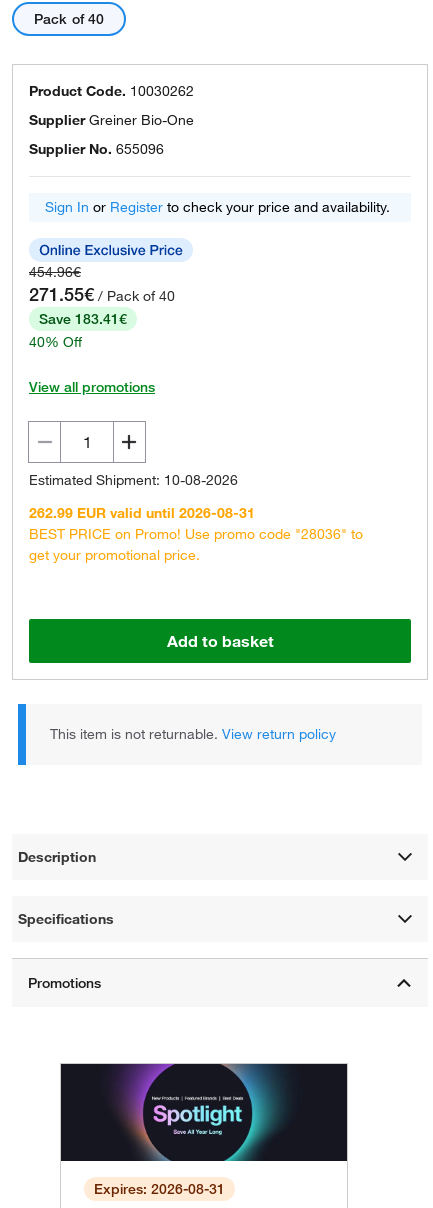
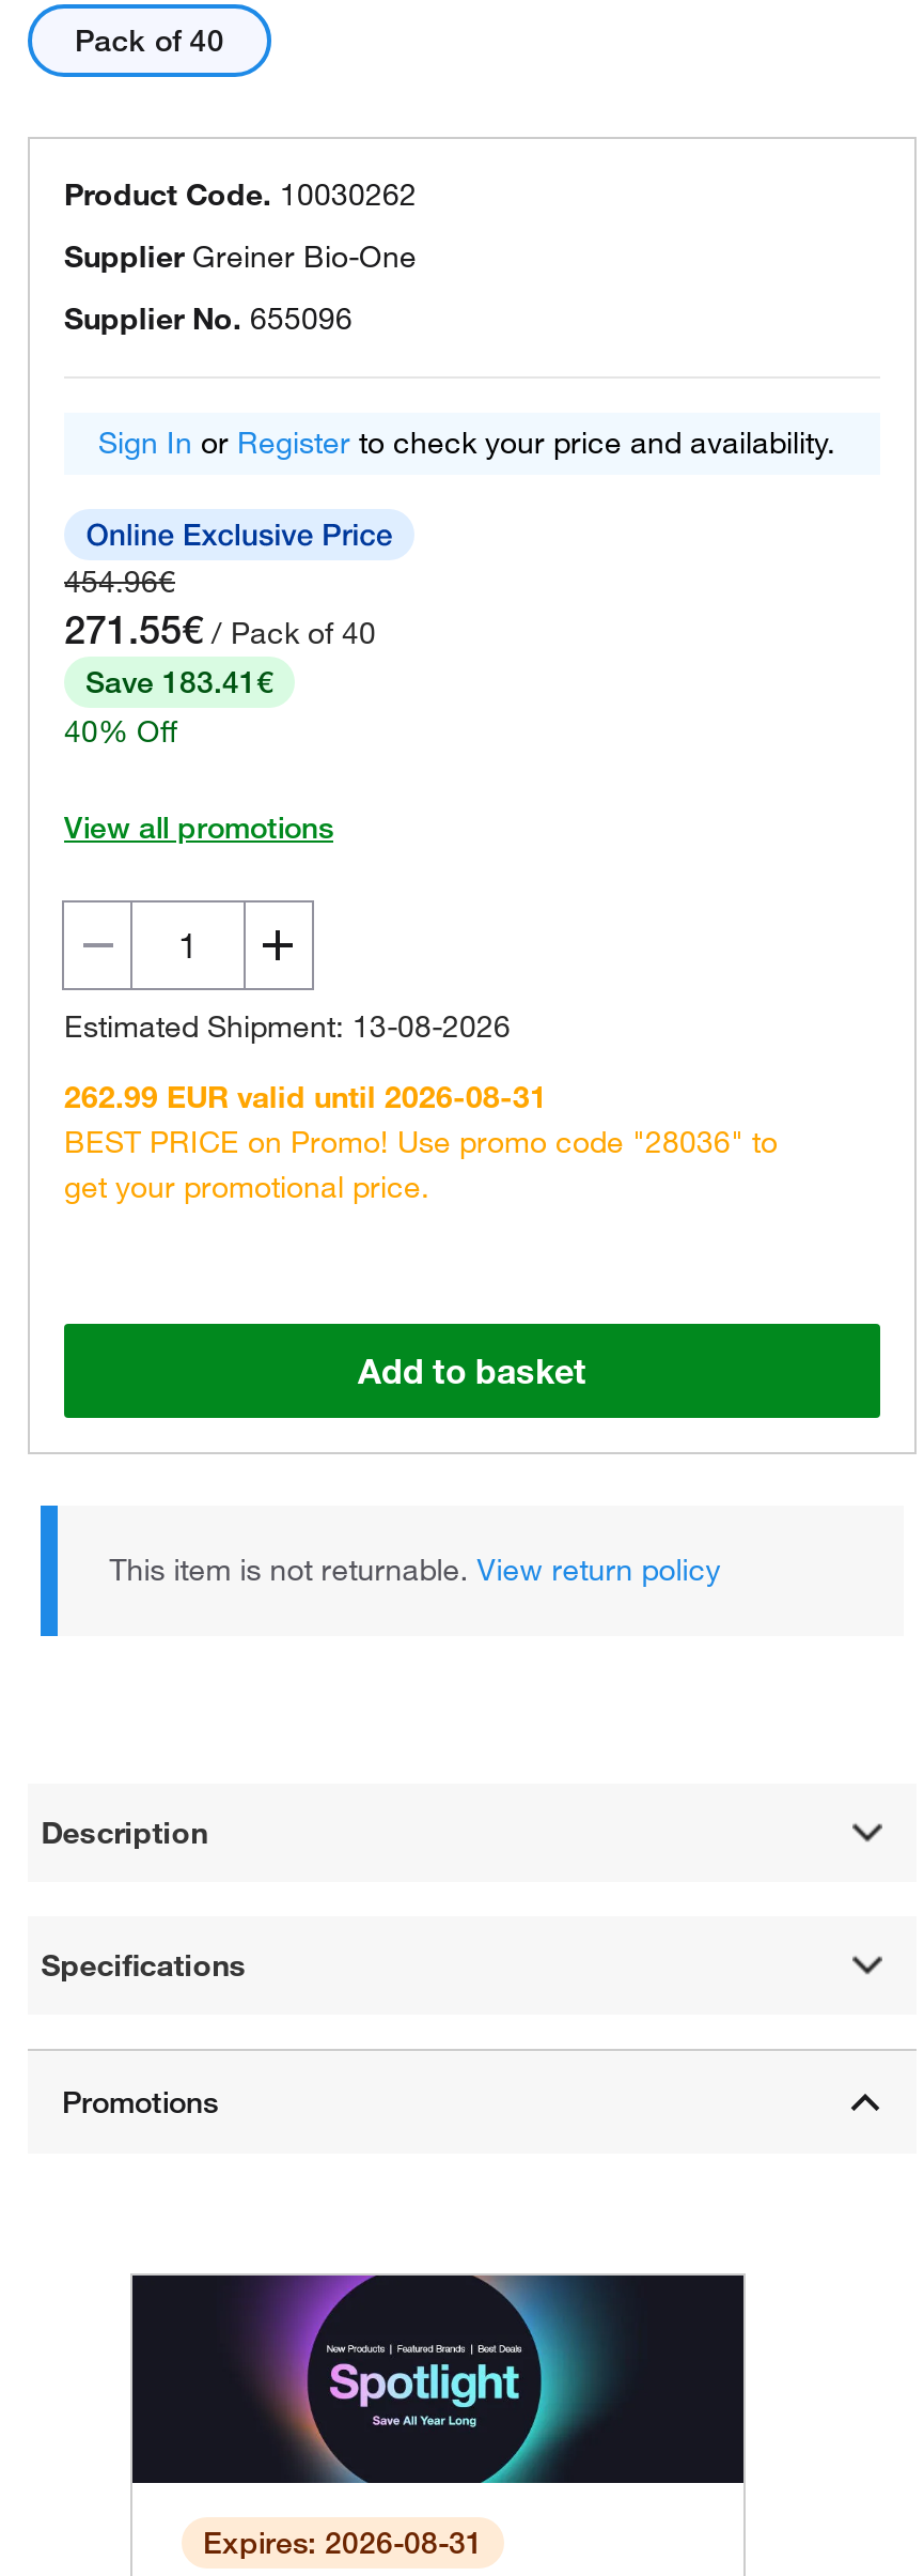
- Estimated Shipment: 10-08-2026
+ Estimated Shipment: 13-08-2026
